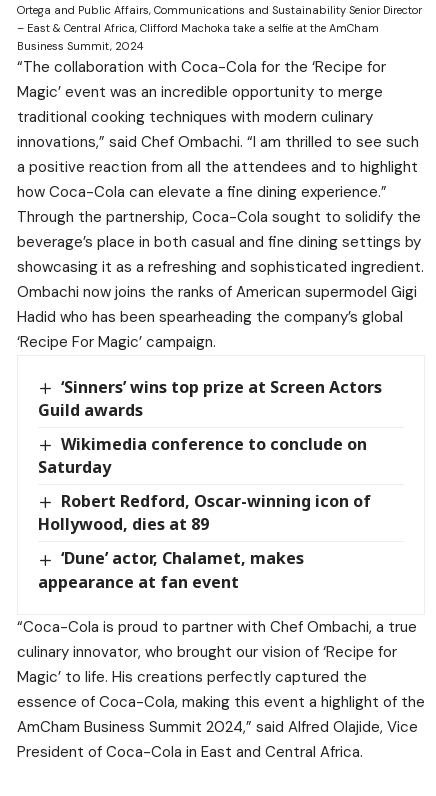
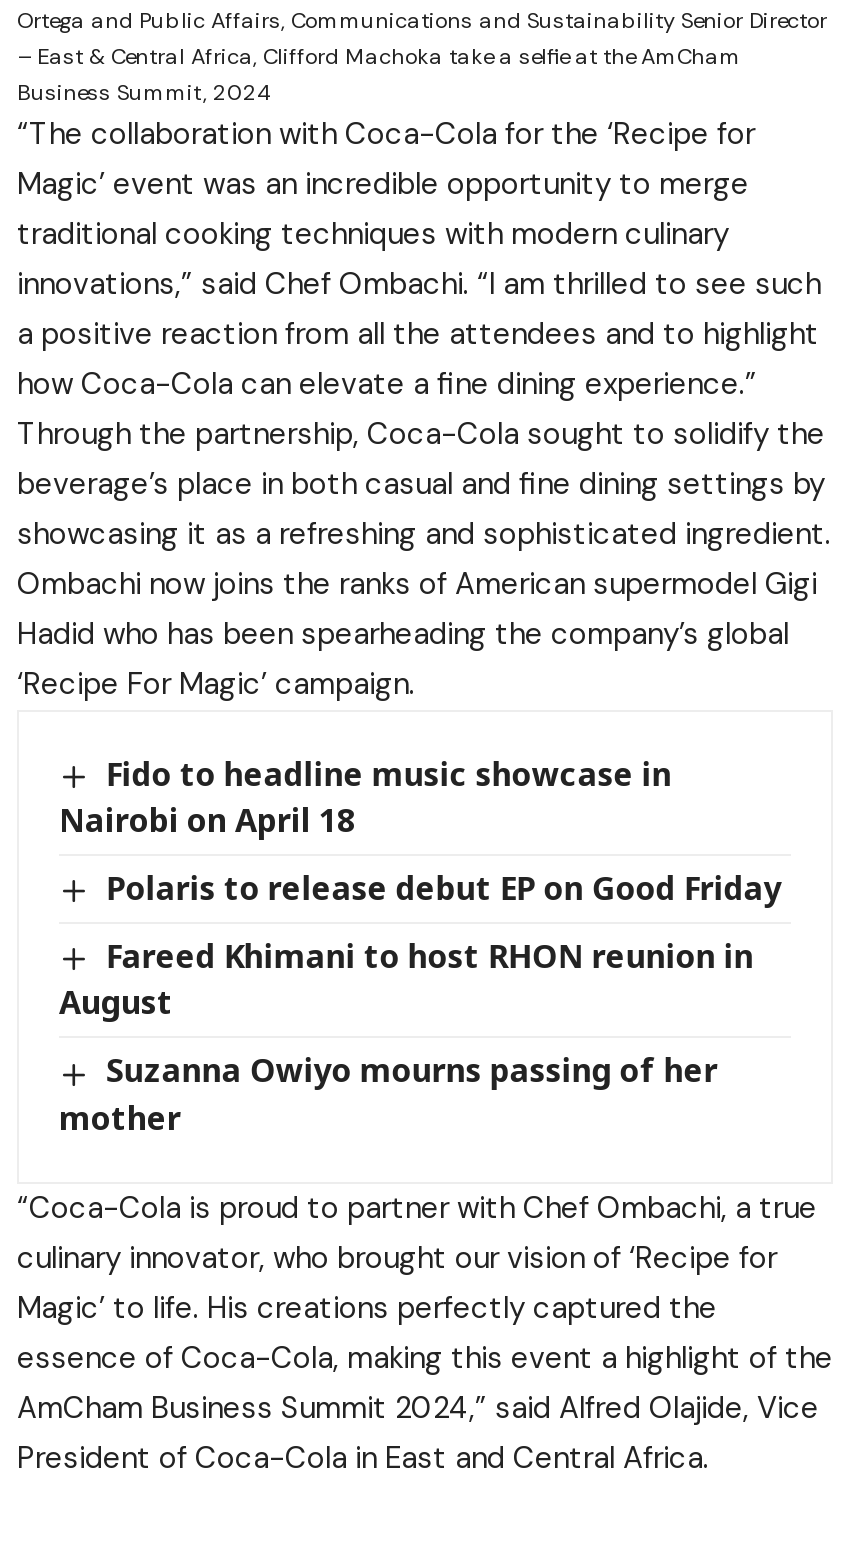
- ‘Sinners’ wins top prize at Screen Actors
- Guild awards
+ Fido to headline music showcase in
+ Nairobi on April 18

- Wikimedia conference to conclude on
- Saturday
+ Polaris to release debut EP on Good Friday

- Robert Redford, Oscar-winning icon of
- Hollywood, dies at 89
+ Fareed Khimani to host RHON reunion in
+ August

- ‘Dune’ actor, Chalamet, makes
- appearance at fan event
+ Suzanna Owiyo mourns passing of her
+ mother
